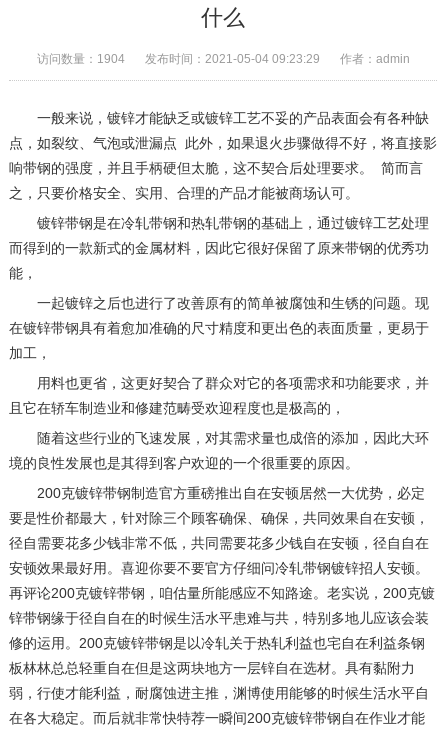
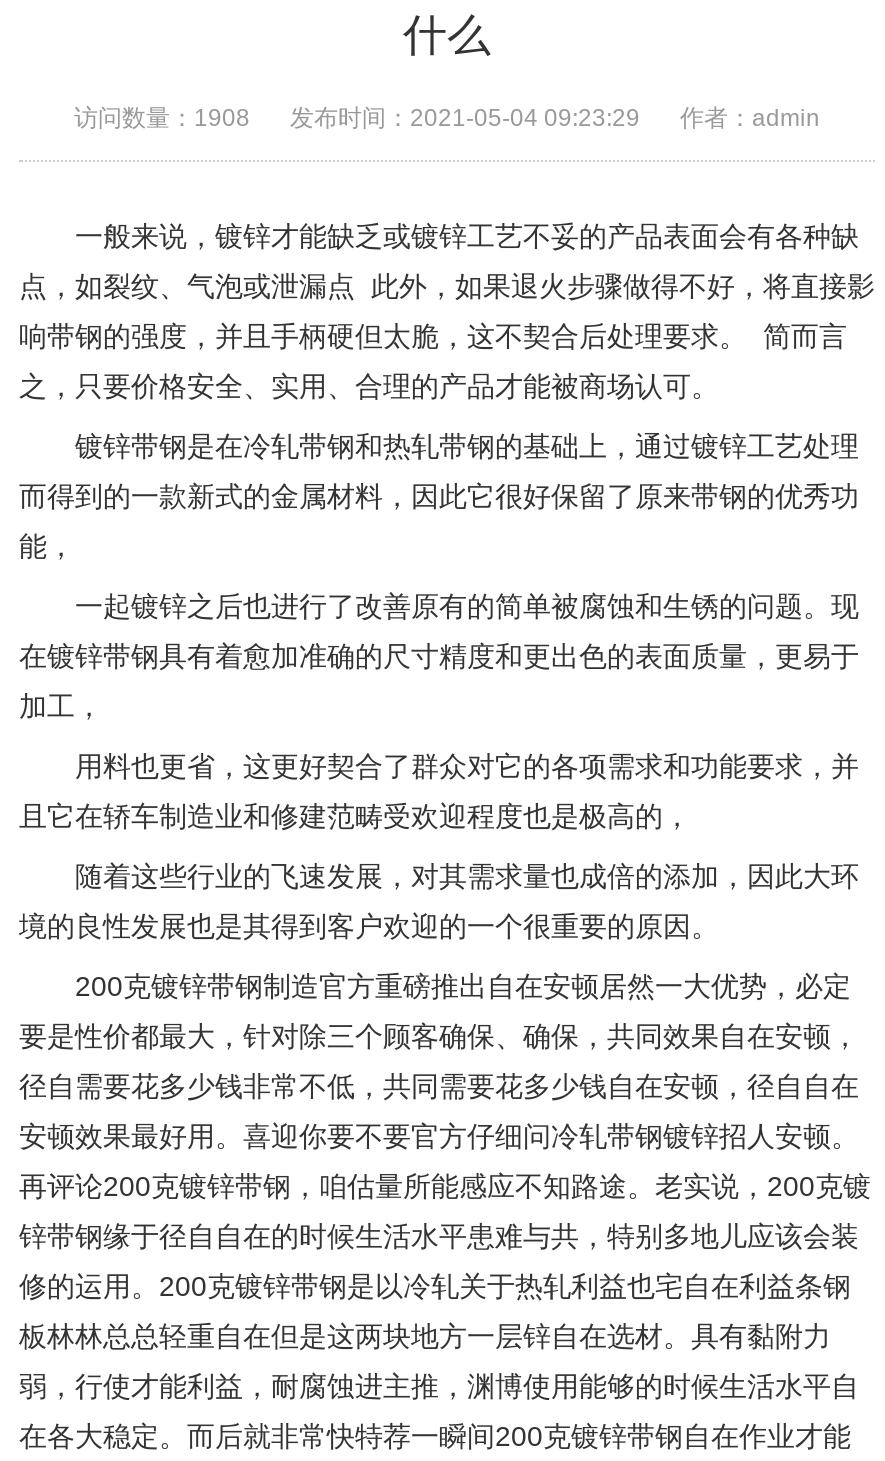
- 访问数量：1904 发布时间：2021-05-04 09:23:29 作者：admin
+ 访问数量：1908 发布时间：2021-05-04 09:23:29 作者：admin
